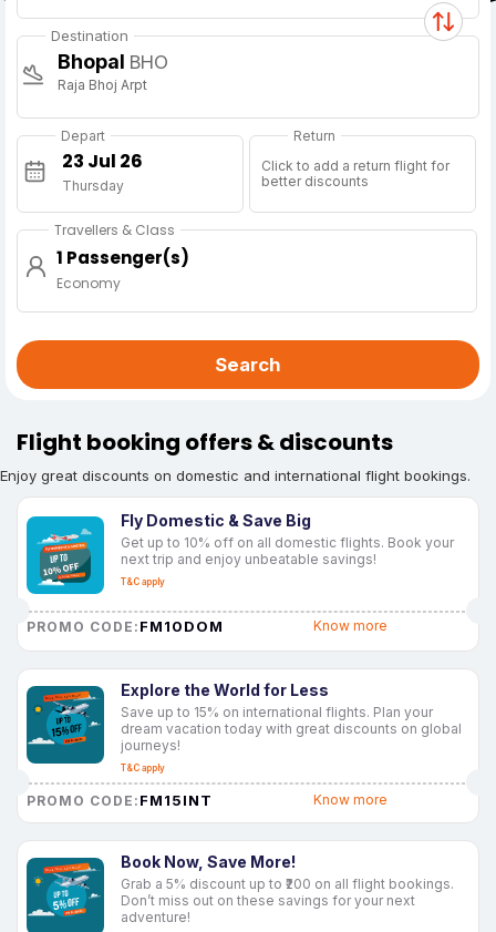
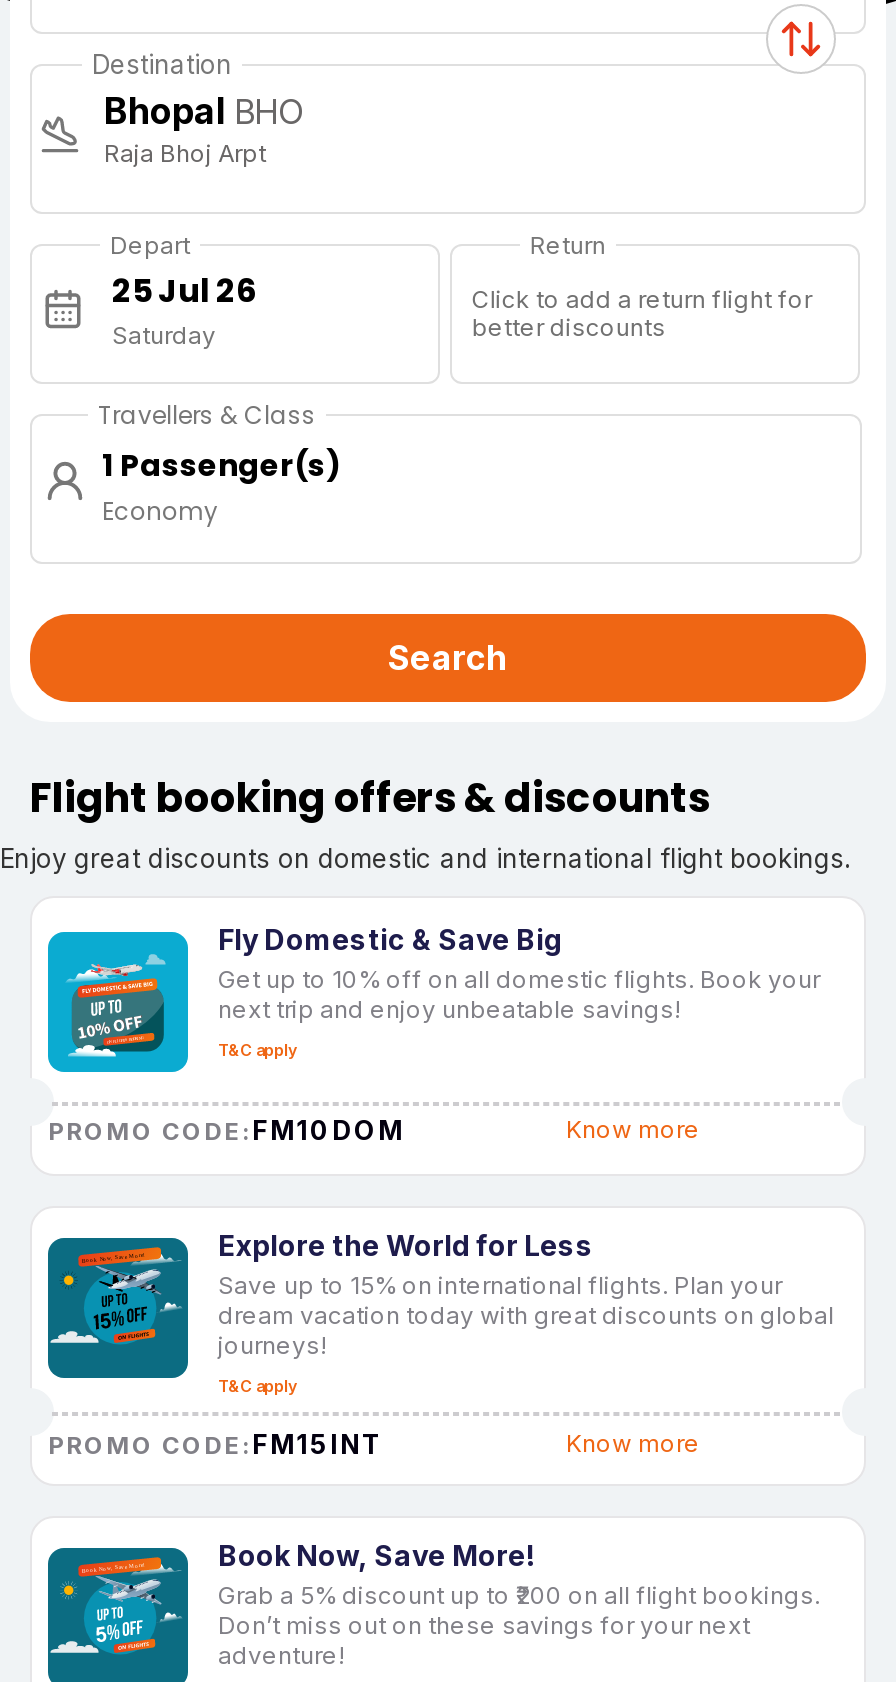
- Thursday
+ Saturday
